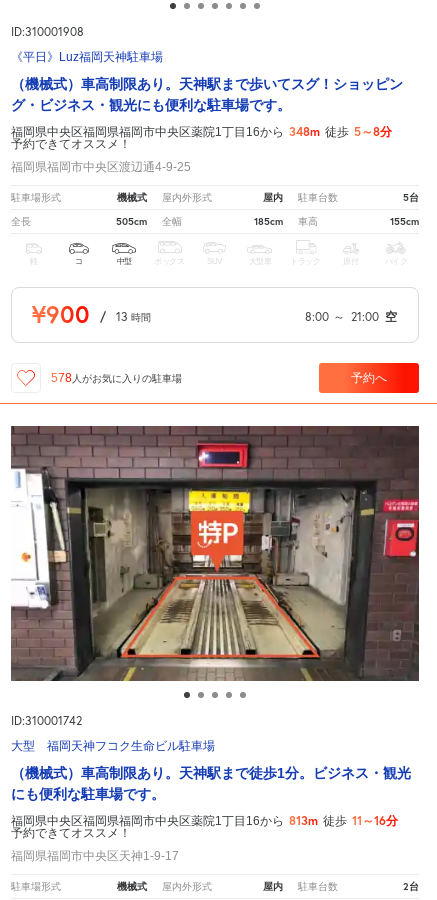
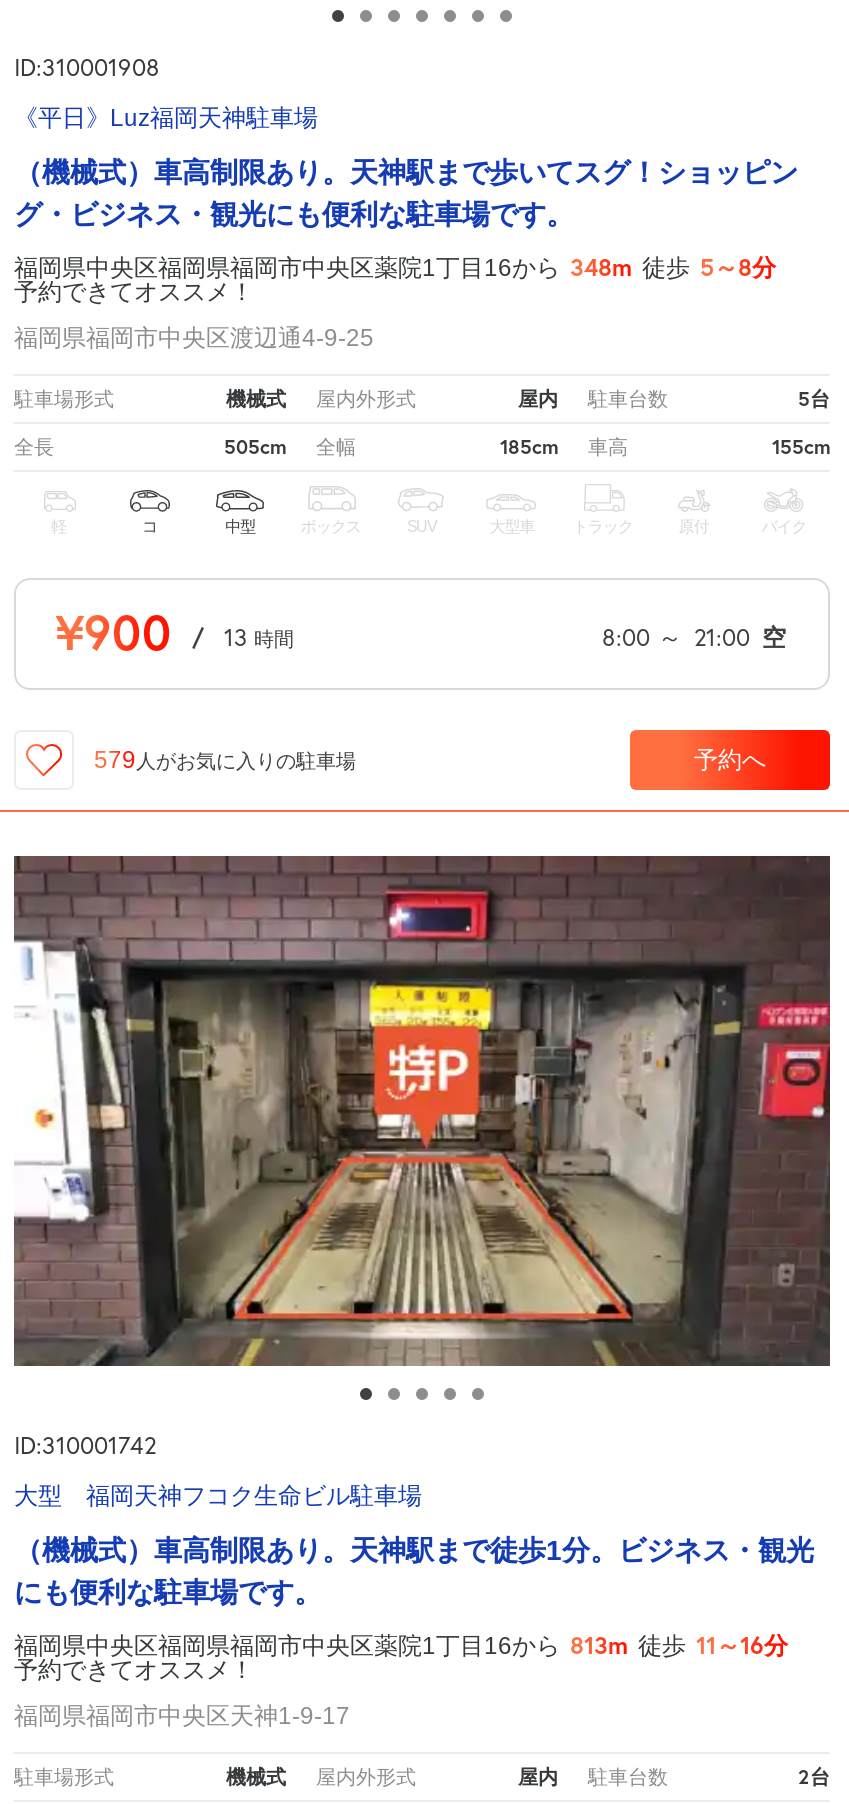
- 578人がお気に入りの駐車場
+ 579人がお気に入りの駐車場
